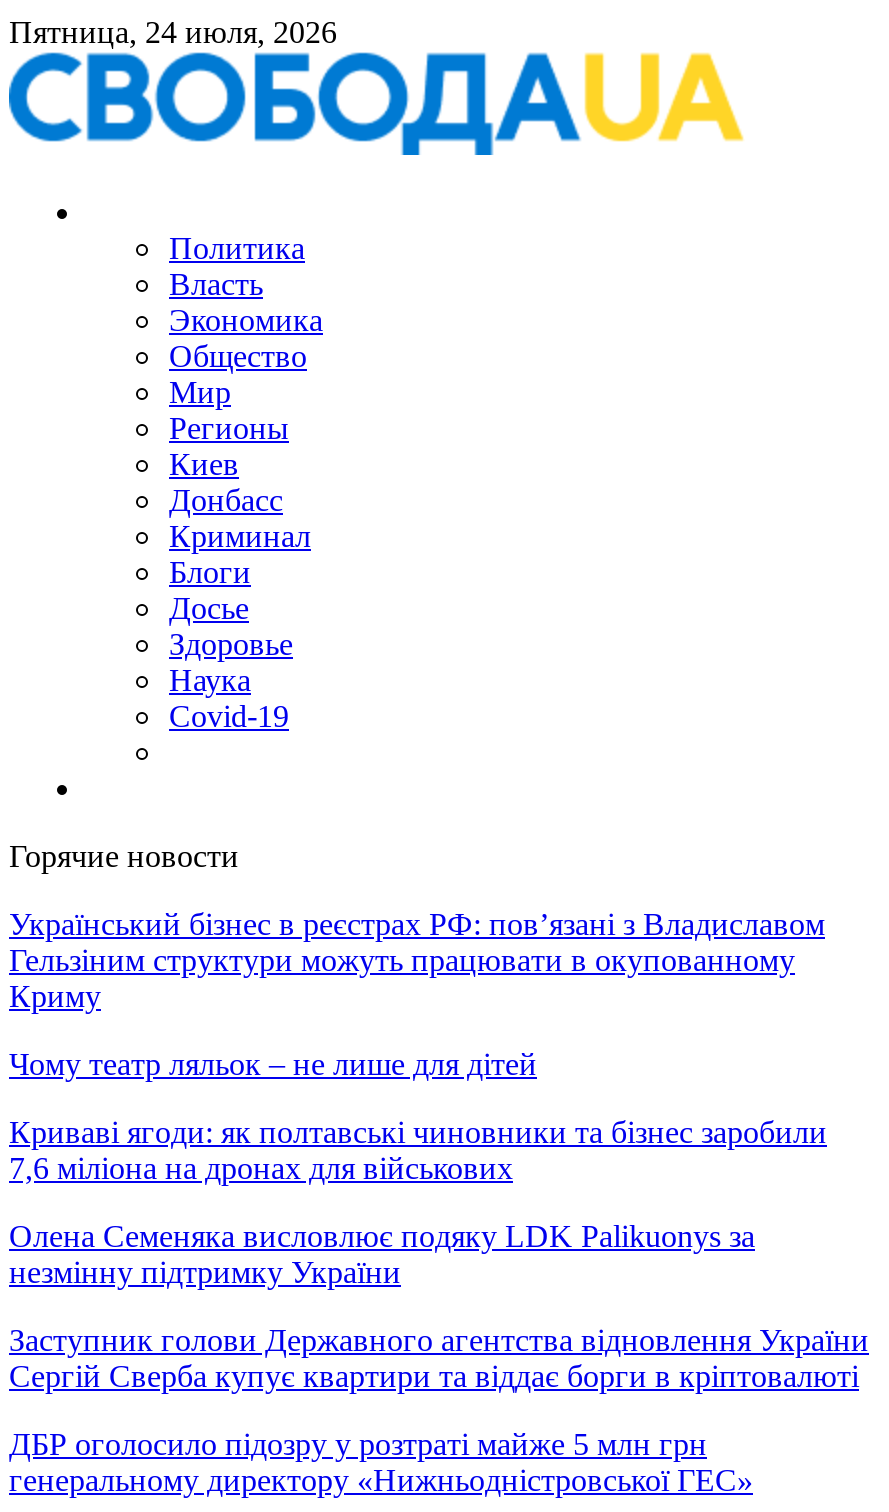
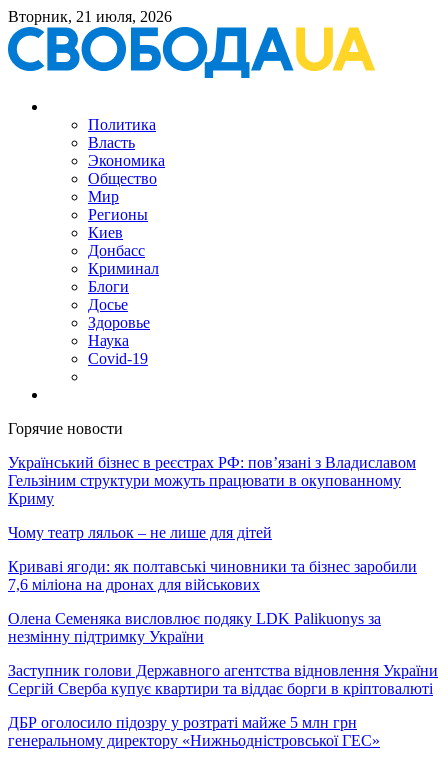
- Пятница, 24 июля, 2026
+ Вторник, 21 июля, 2026
